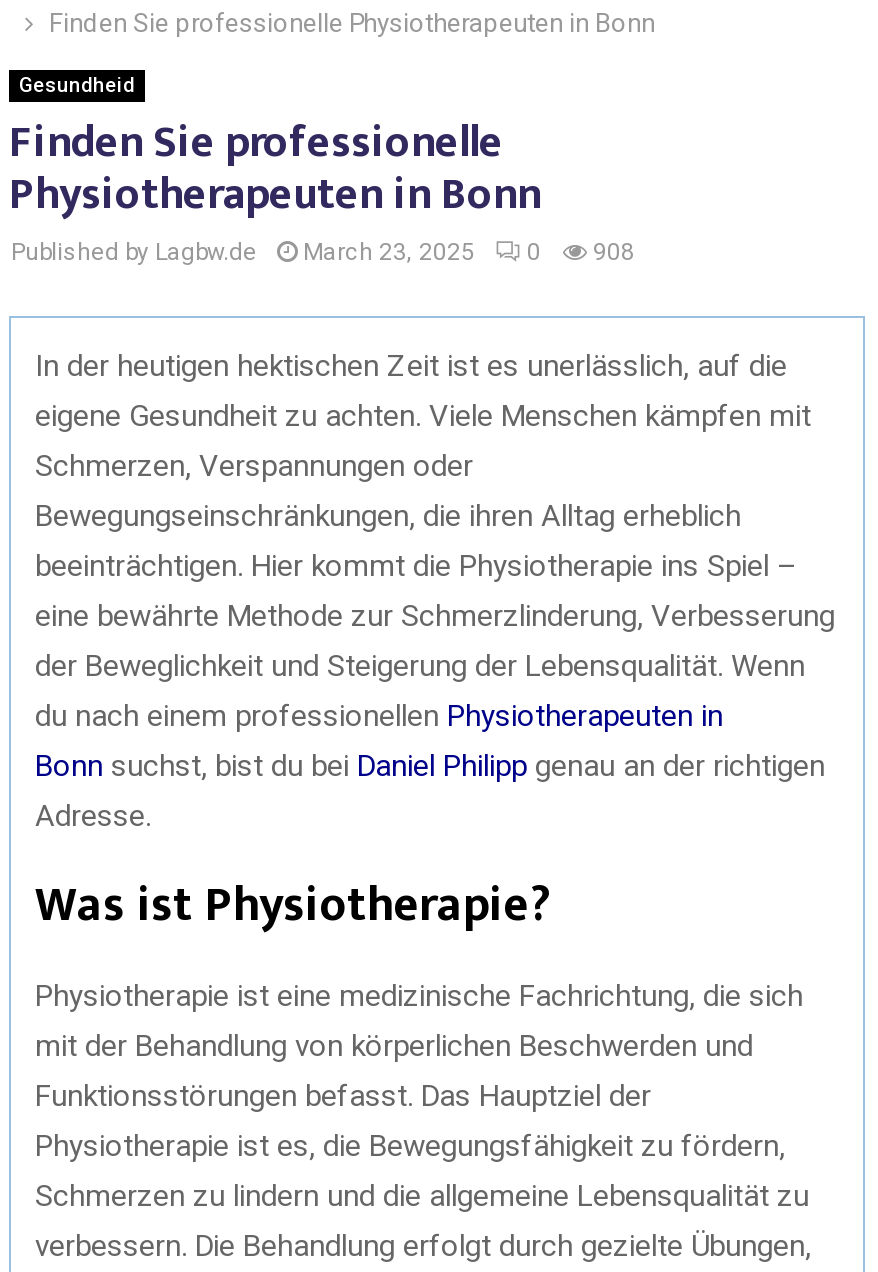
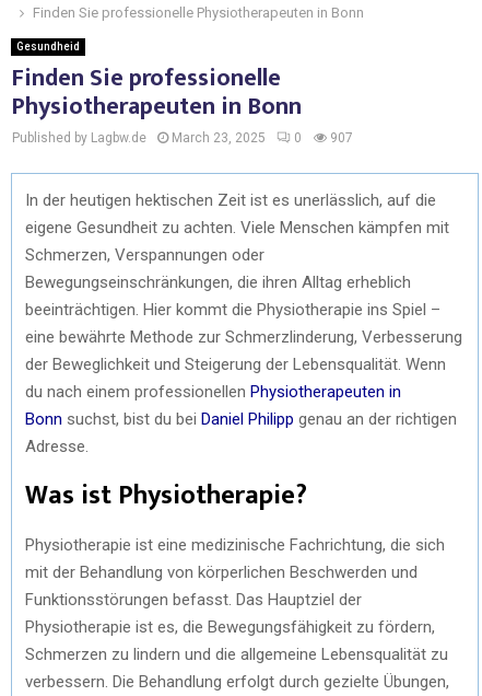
- Published by Lagbw.de March 23, 2025 0 908
+ Published by Lagbw.de March 23, 2025 0 907
